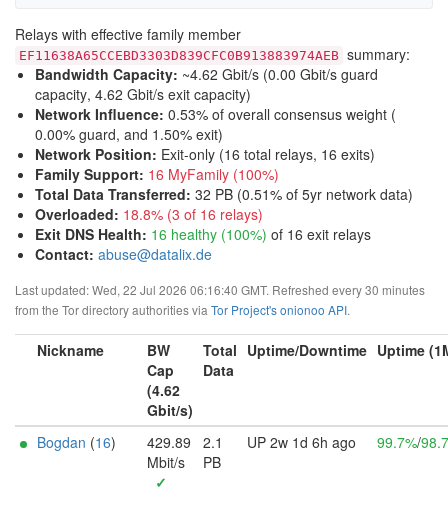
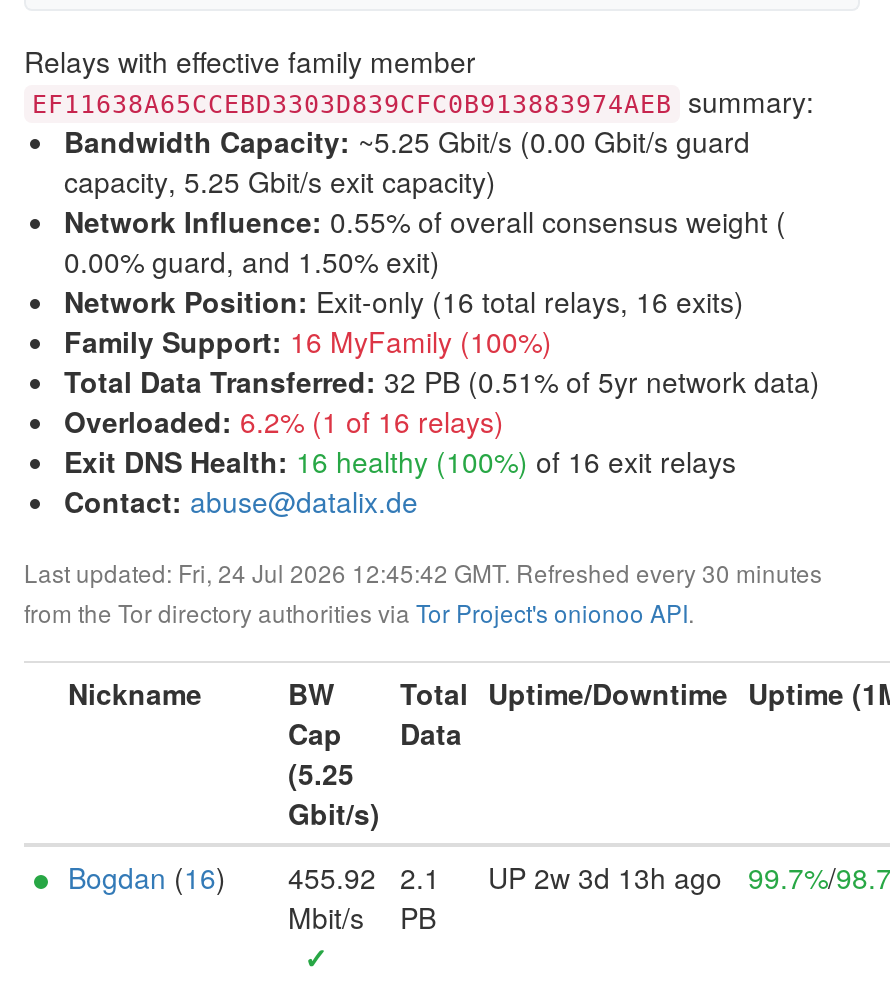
- Bandwidth Capacity: ~4.62 Gbit/s (0.00 Gbit/s guard
+ Bandwidth Capacity: ~5.25 Gbit/s (0.00 Gbit/s guard

- capacity, 4.62 Gbit/s exit capacity)
+ capacity, 5.25 Gbit/s exit capacity)

- Network Influence: 0.53% of overall consensus weight (
+ Network Influence: 0.55% of overall consensus weight (

- Overloaded: 18.8% (3 of 16 relays)
+ Overloaded: 6.2% (1 of 16 relays)

- Last updated: Wed, 22 Jul 2026 06:16:40 GMT. Refreshed every 30 minutes
+ Last updated: Fri, 24 Jul 2026 12:45:42 GMT. Refreshed every 30 minutes

- (4.62
+ (5.25

- 429.89
+ 455.92

- UP 2w 1d 6h ago
+ UP 2w 3d 13h ago
